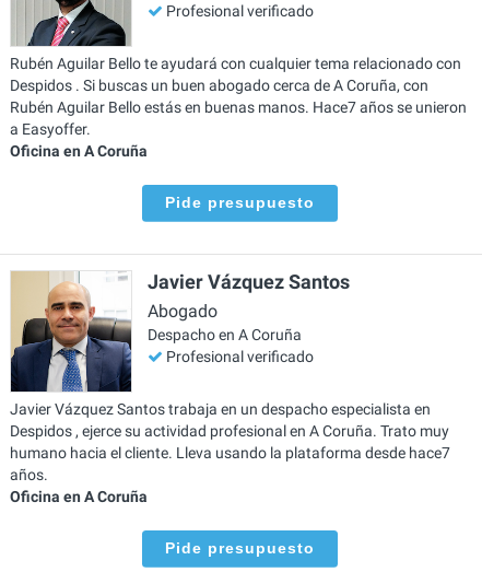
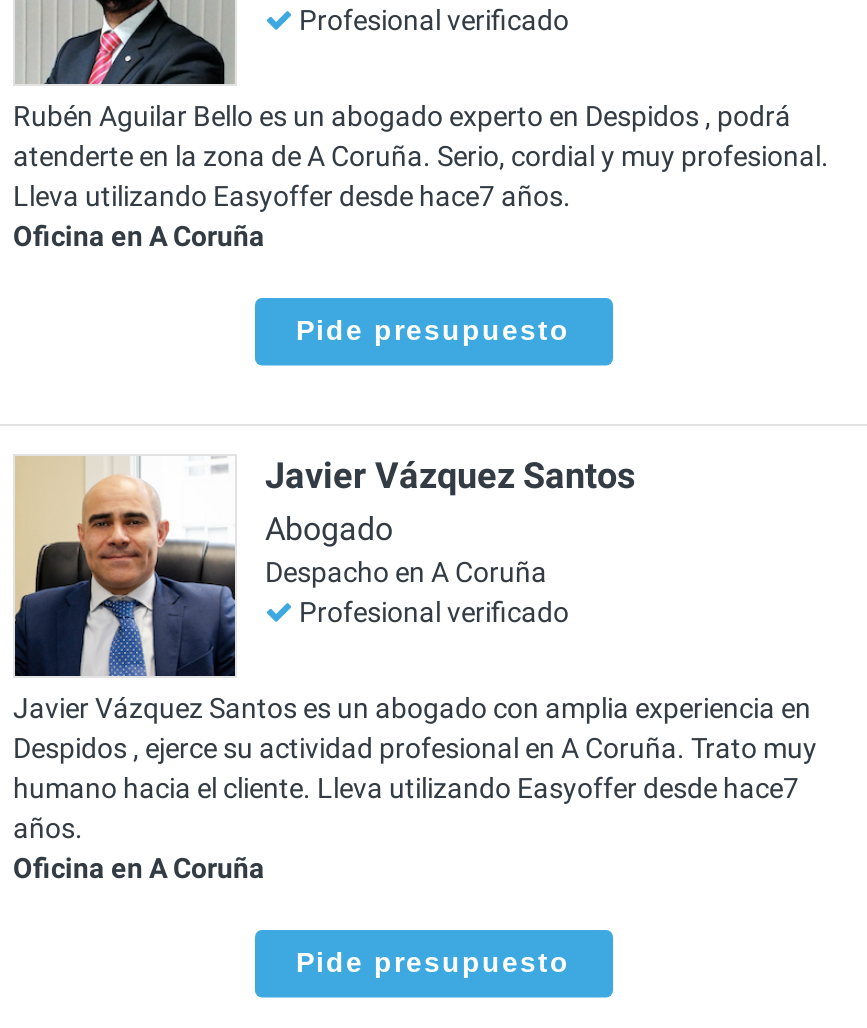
- Rubén Aguilar Bello te ayudará con cualquier tema relacionado con
- Despidos . Si buscas un buen abogado cerca de A Coruña, con
- Rubén Aguilar Bello estás en buenas manos. Hace7 años se unieron
- a Easyoffer.
+ Rubén Aguilar Bello es un abogado experto en Despidos , podrá
+ atenderte en la zona de A Coruña. Serio, cordial y muy profesional.
+ Lleva utilizando Easyoffer desde hace7 años.

- Javier Vázquez Santos trabaja en un despacho especialista en
+ Javier Vázquez Santos es un abogado con amplia experiencia en

- humano hacia el cliente. Lleva usando la plataforma desde hace7
+ humano hacia el cliente. Lleva utilizando Easyoffer desde hace7
